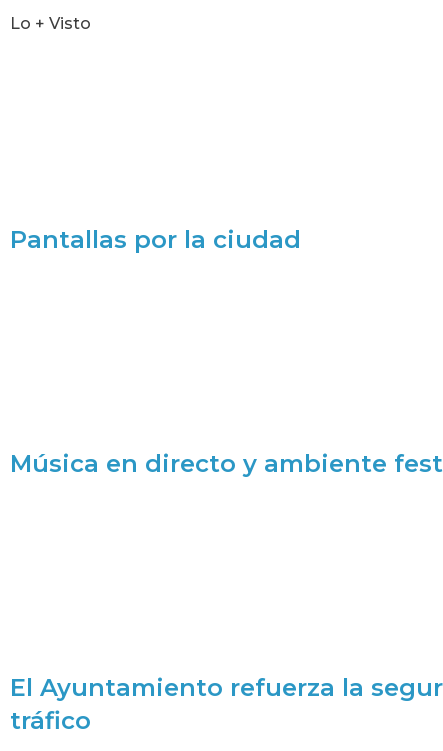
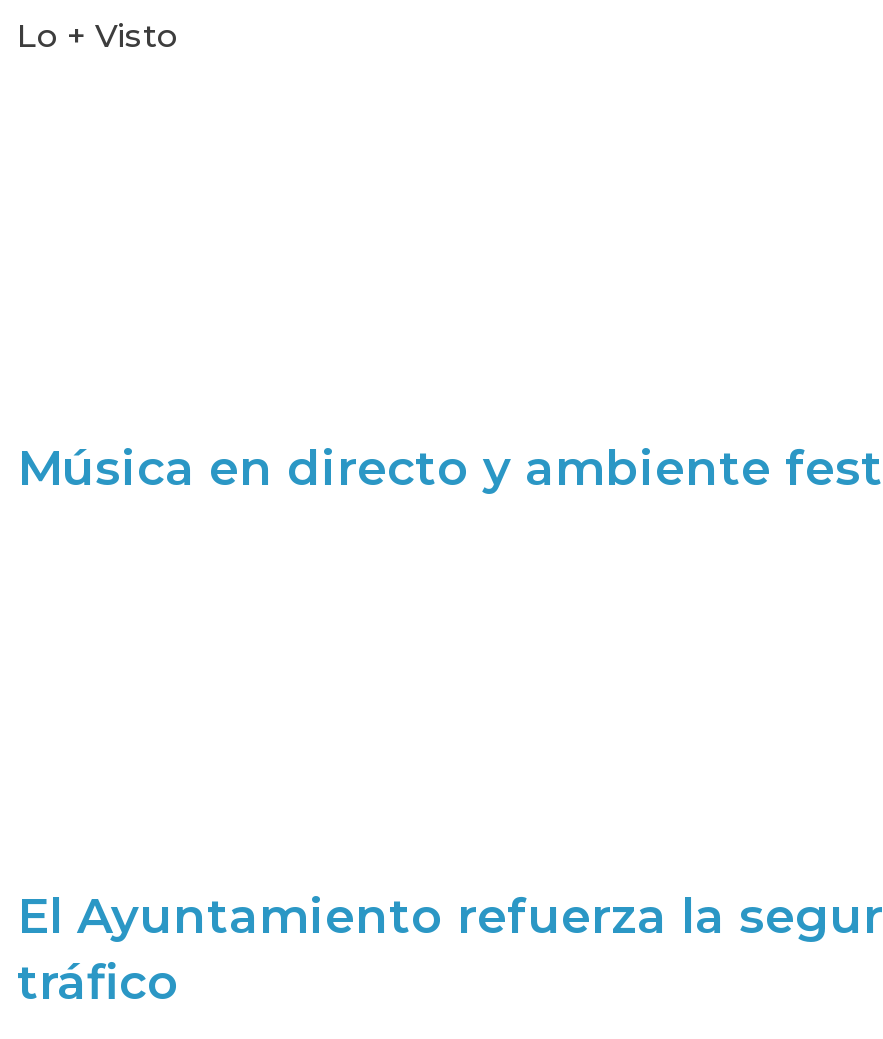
- Pantallas por la ciudad
